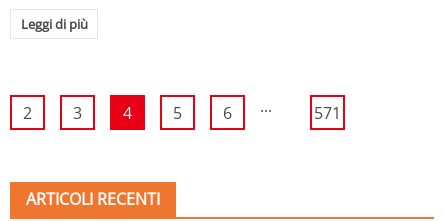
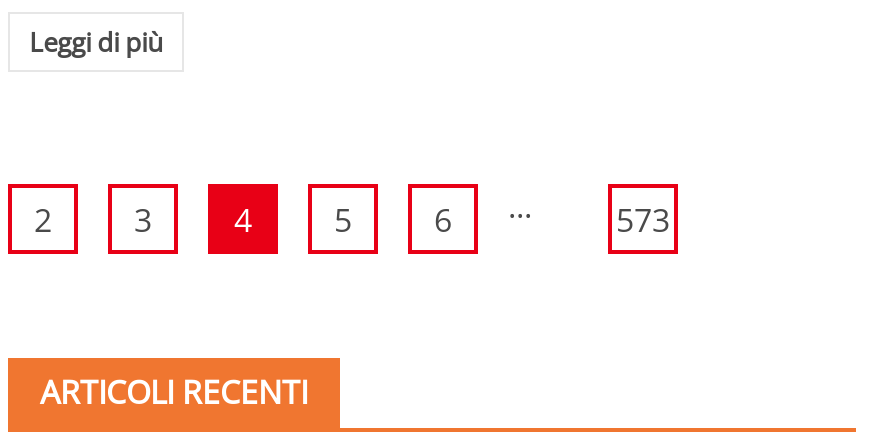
- 571
+ 573
